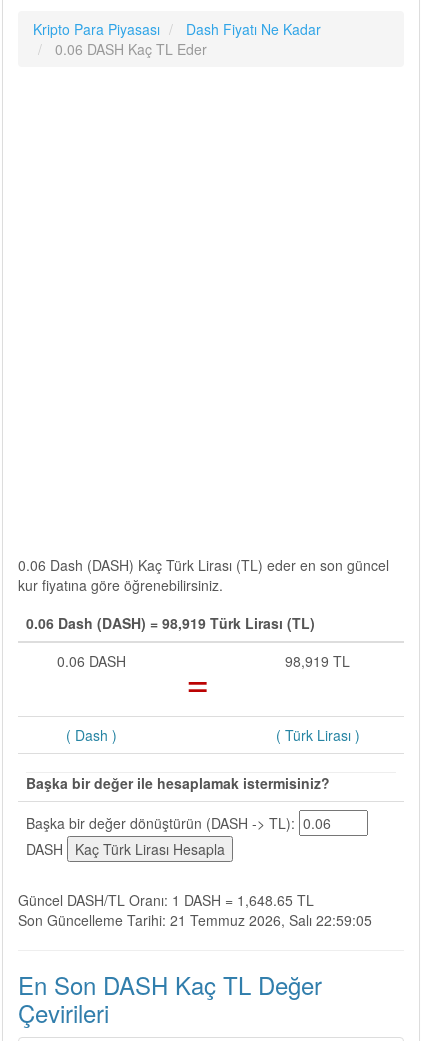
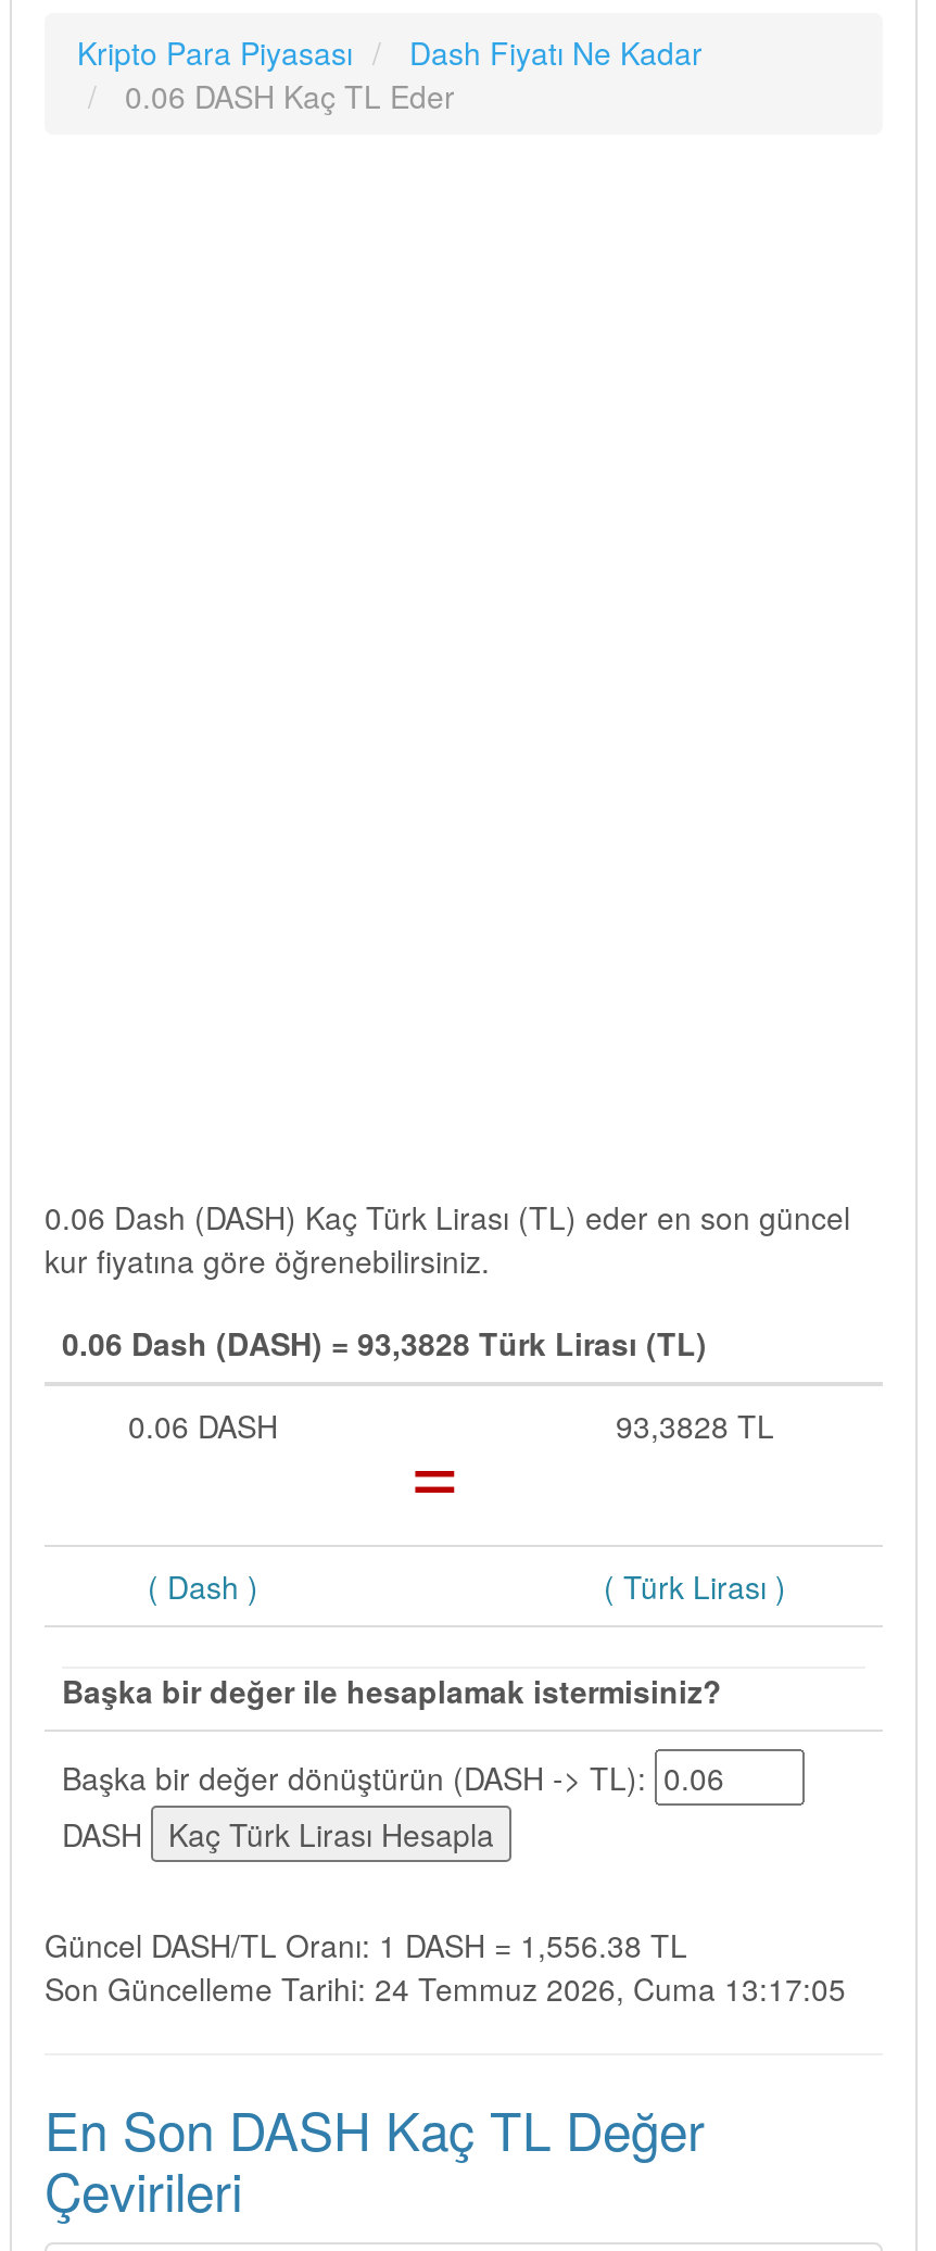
- 0.06 Dash (DASH) = 98,919 Türk Lirası (TL)
+ 0.06 Dash (DASH) = 93,3828 Türk Lirası (TL)

- 98,919 TL
+ 93,3828 TL

- Güncel DASH/TL Oranı: 1 DASH = 1,648.65 TL
+ Güncel DASH/TL Oranı: 1 DASH = 1,556.38 TL

- Son Güncelleme Tarihi: 21 Temmuz 2026, Salı 22:59:05
+ Son Güncelleme Tarihi: 24 Temmuz 2026, Cuma 13:17:05
